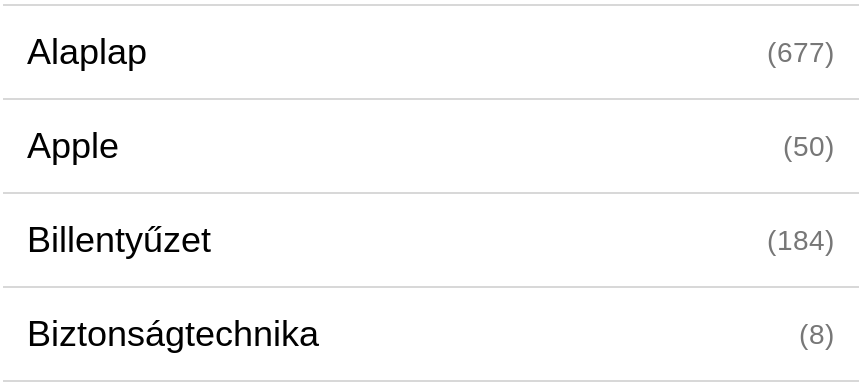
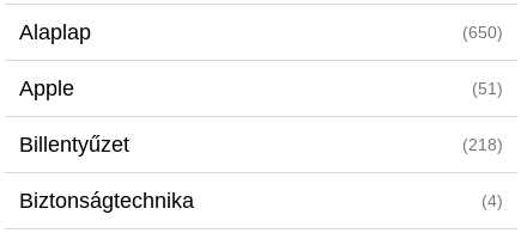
- (677)
+ (650)

- (50)
+ (51)

- (184)
+ (218)

- (8)
+ (4)
